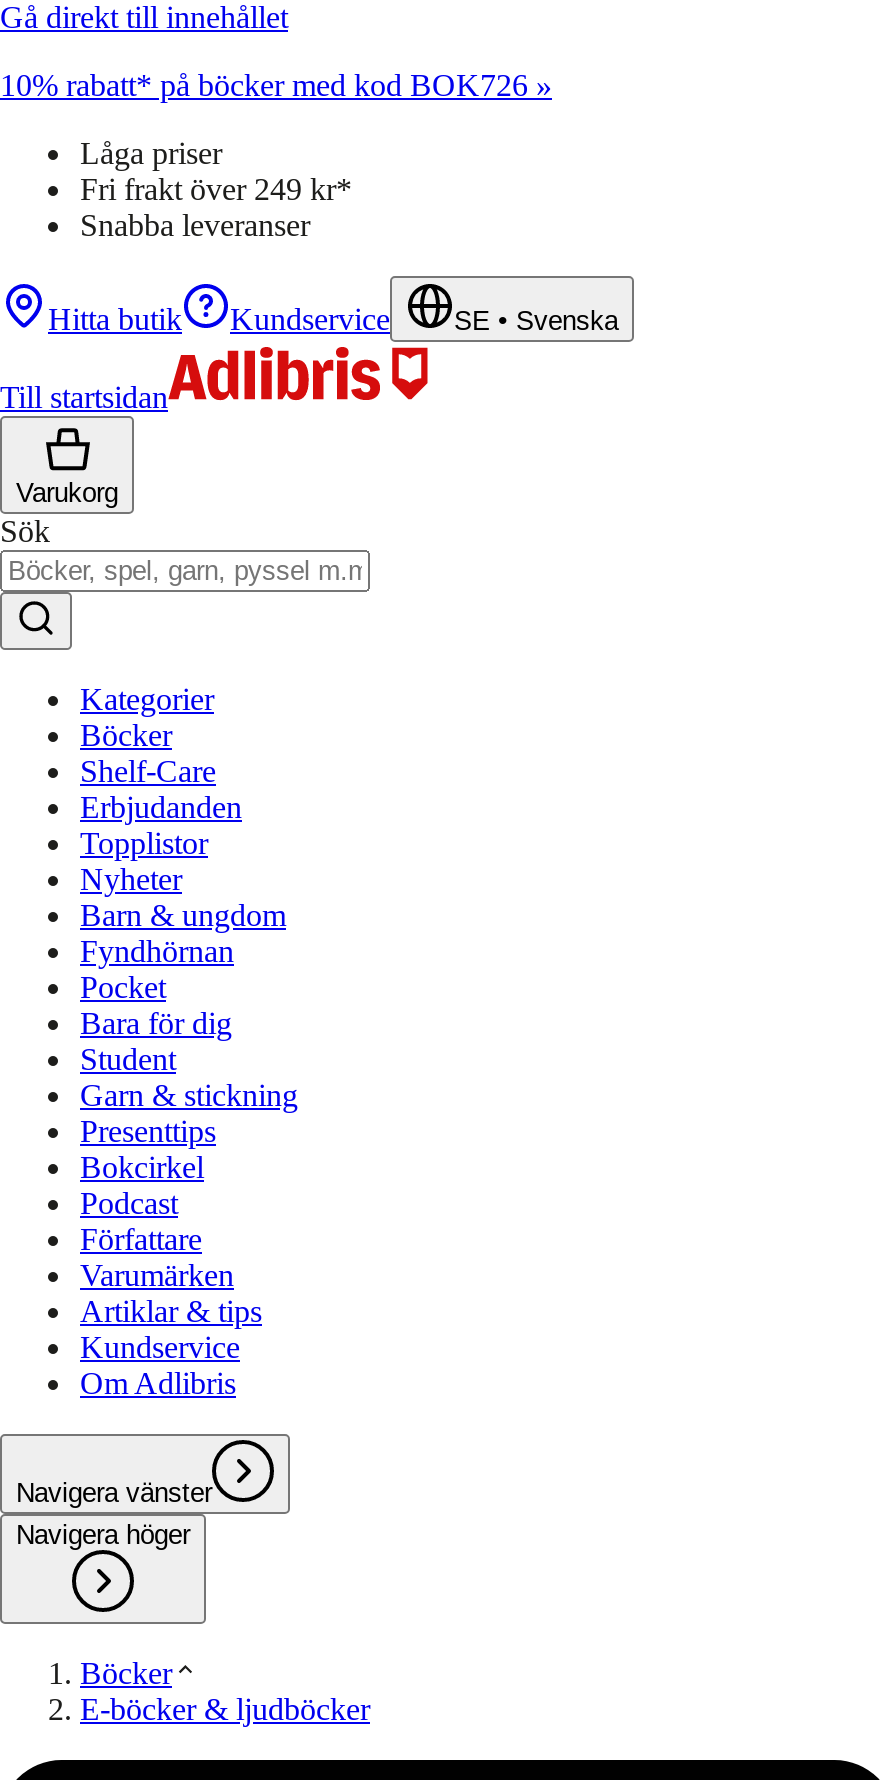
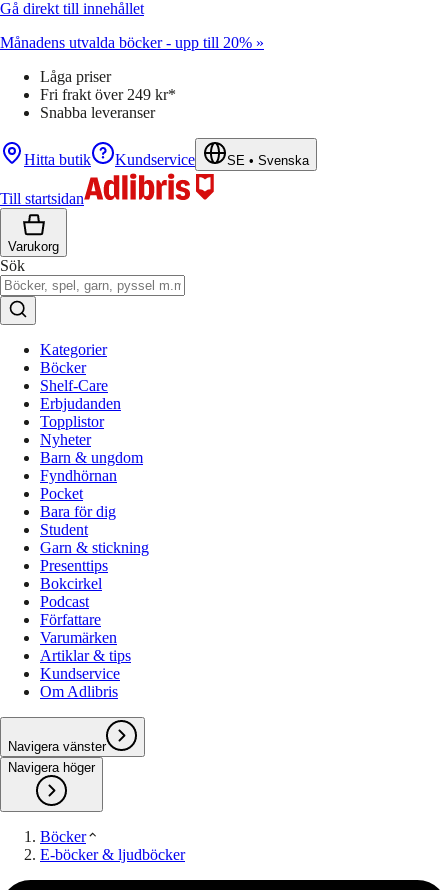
- 10% rabatt* på böcker med kod BOK726 »
+ Månadens utvalda böcker - upp till 20% »
